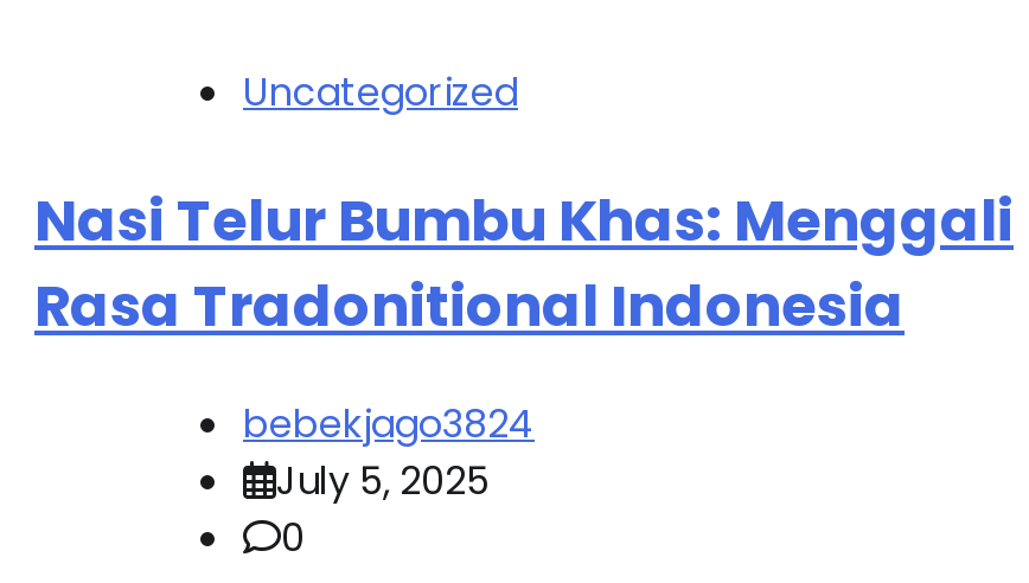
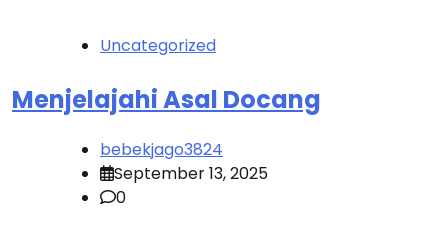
- Nasi Telur Bumbu Khas: Menggali
- Rasa Tradonitional Indonesia
+ Menjelajahi Asal Docang

- July 5, 2025
+ September 13, 2025
